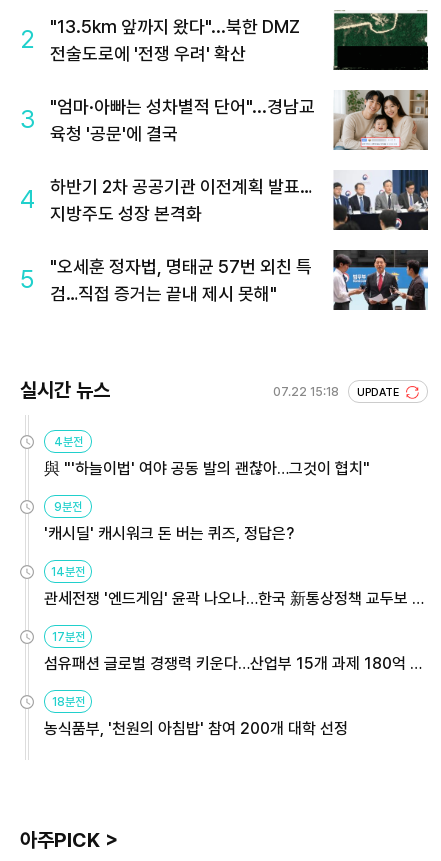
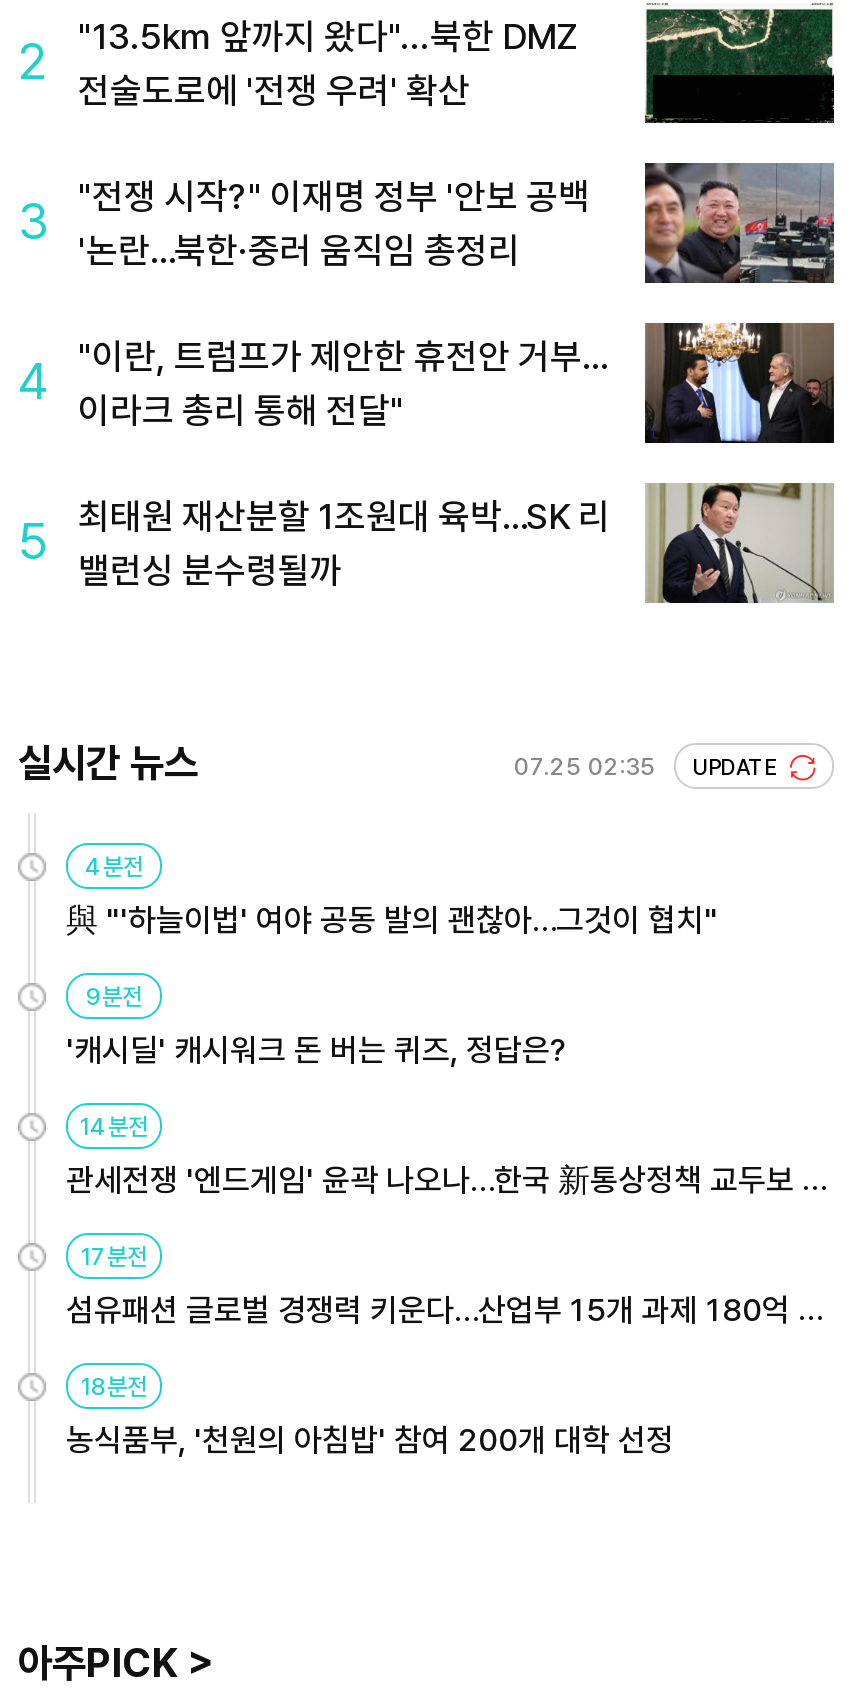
- [image]
- "엄마·아빠는 성차별적 단어"...경남교
- 육청 '공문'에 결국
+ [image]
+ "전쟁 시작?" 이재명 정부 '안보 공백
+ '논란…북한·중러 움직임 총정리

- [image]
- 하반기 2차 공공기관 이전계획 발표…
- 지방주도 성장 본격화
+ [image]
+ "이란, 트럼프가 제안한 휴전안 거부…
+ 이라크 총리 통해 전달"

- [image]
- "오세훈 정자법, 명태균 57번 외친 특
- 검…직접 증거는 끝내 제시 못해"
+ [image]
+ 최태원 재산분할 1조원대 육박…SK 리
+ 밸런싱 분수령될까

- 07.22 15:18 UPDATE
+ 07.25 02:35 UPDATE
